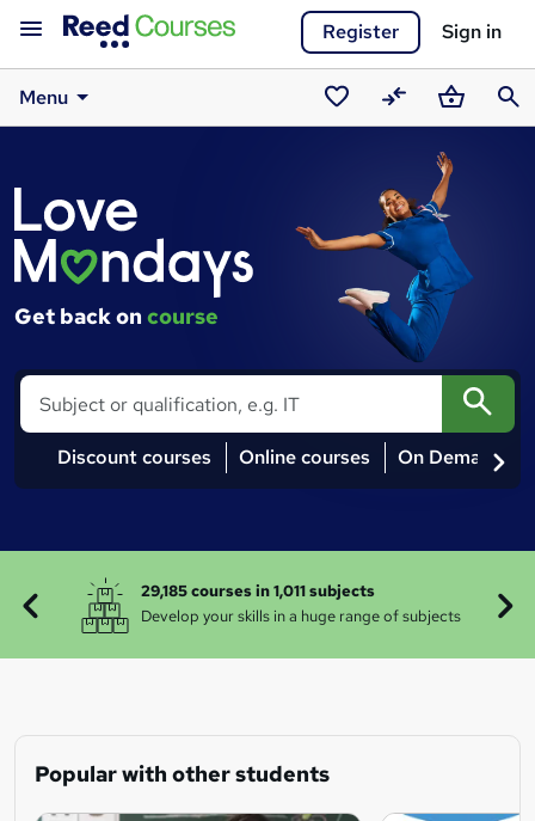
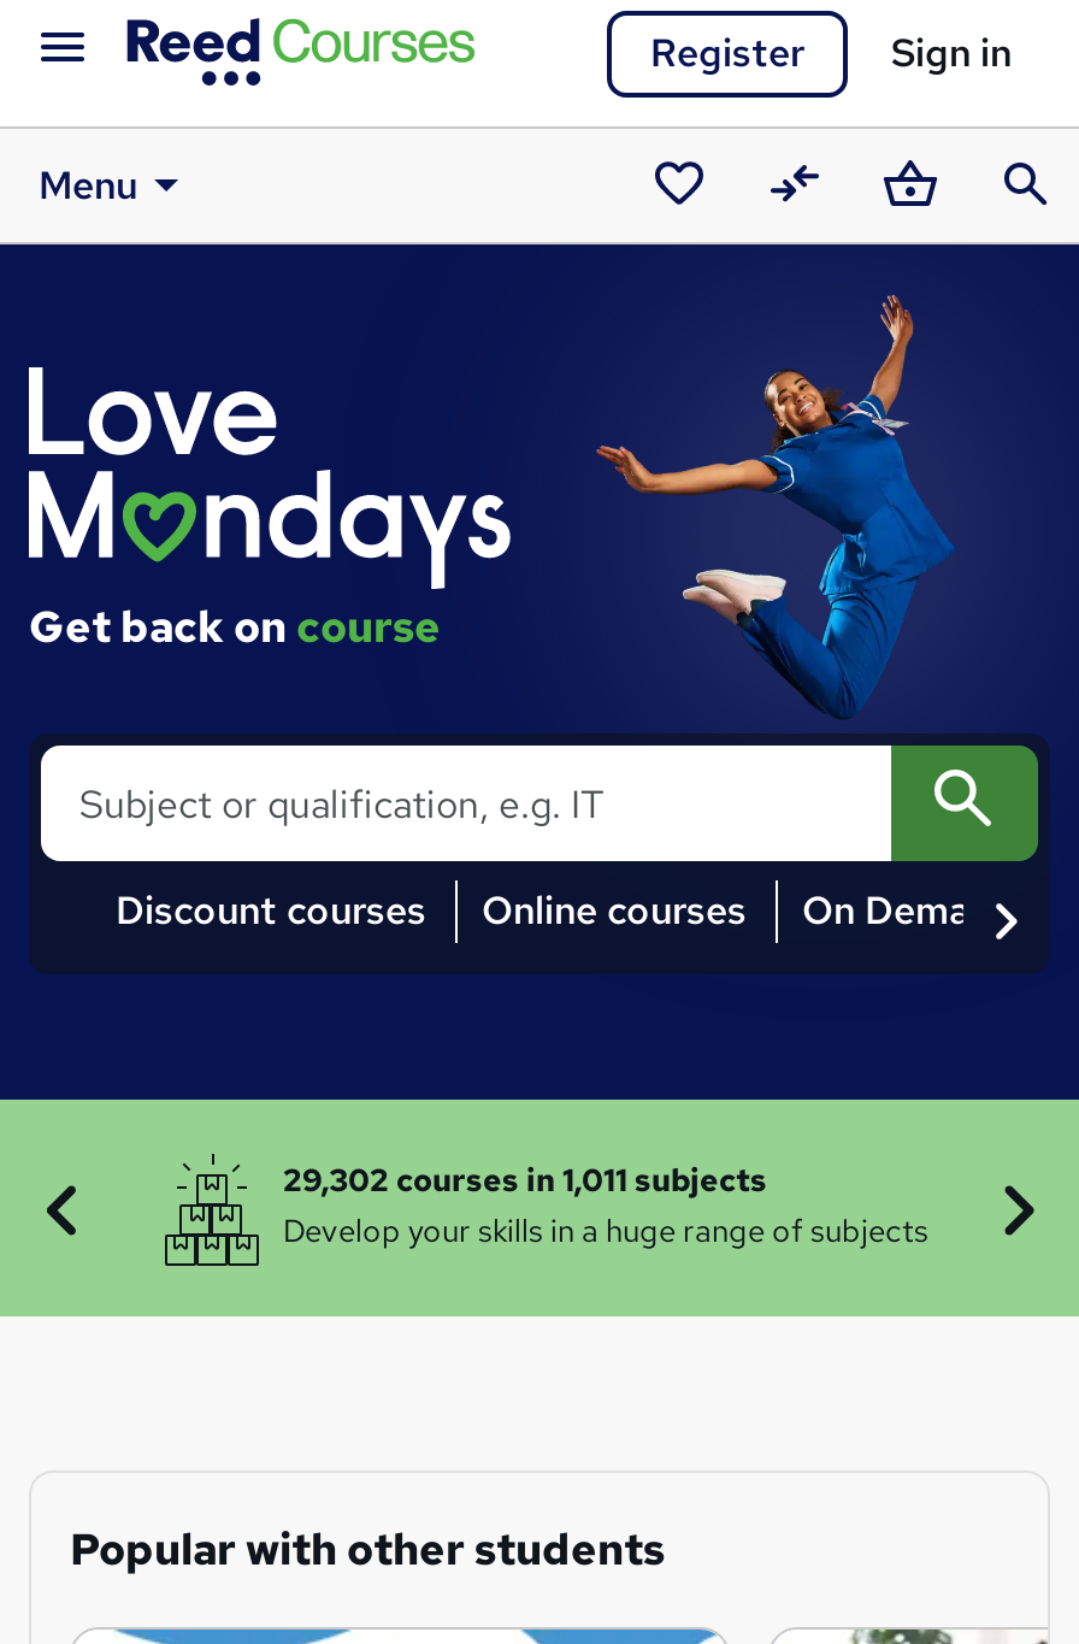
- 29,185 courses in 1,011 subjects
+ 29,302 courses in 1,011 subjects
